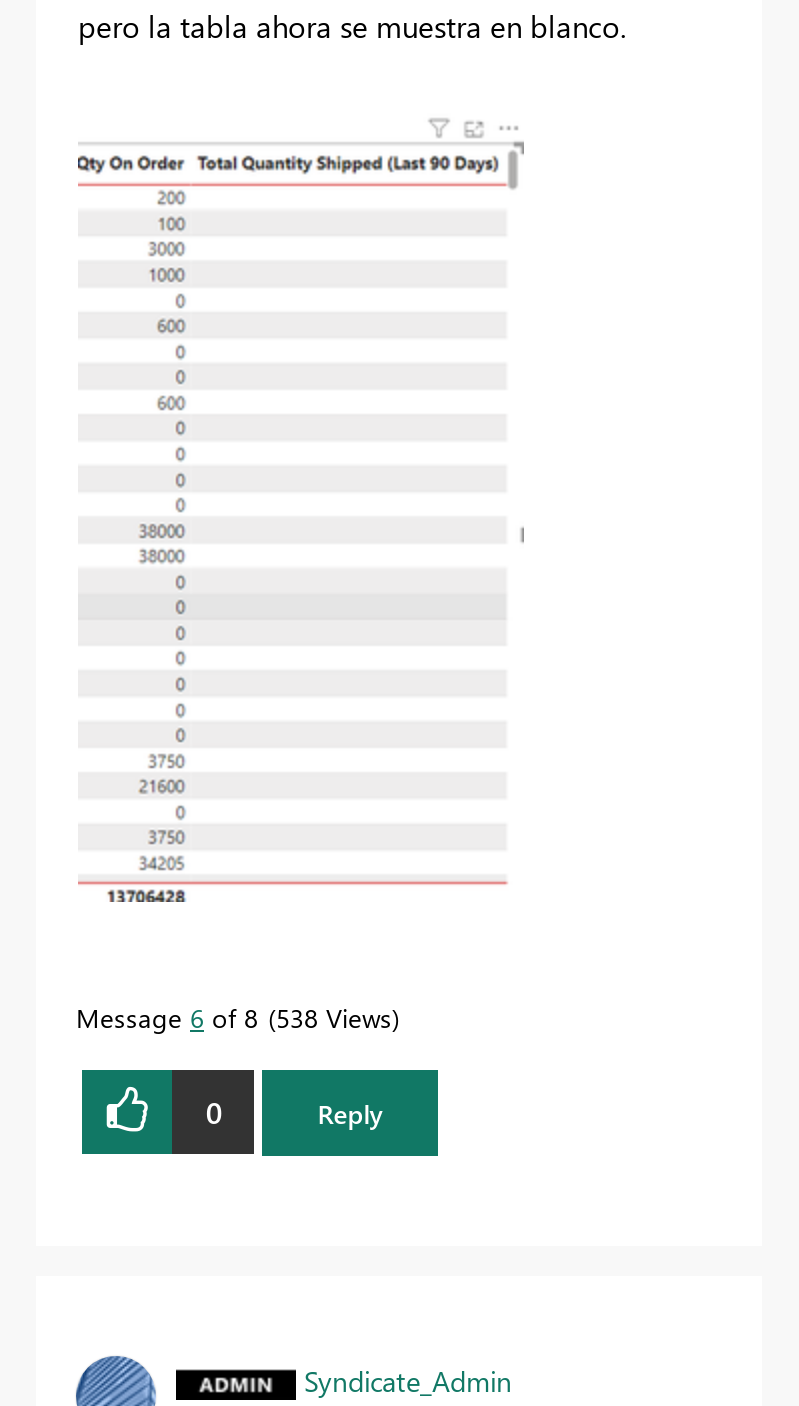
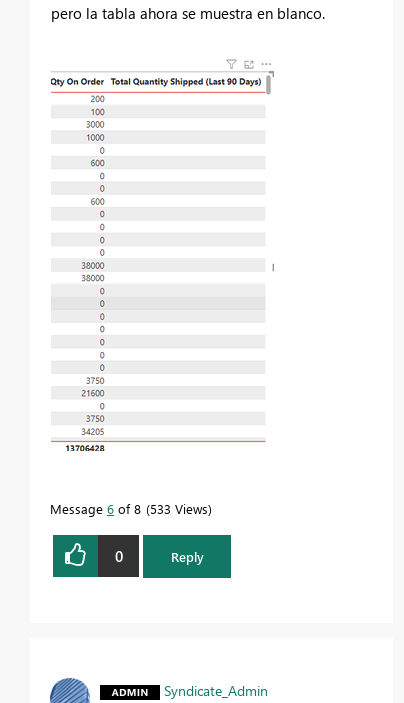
- Message 6 of 8 538 Views
+ Message 6 of 8 533 Views
